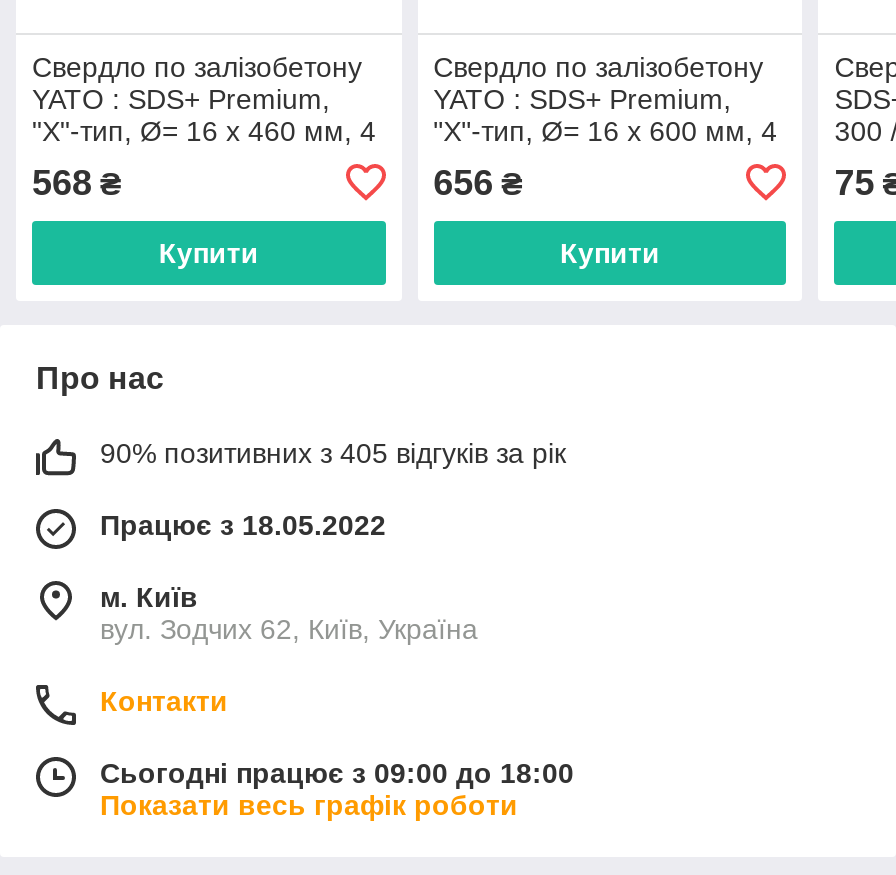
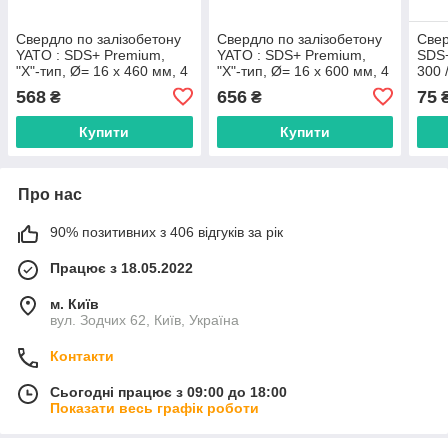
- 90% позитивних з 405 відгуків за рік
+ 90% позитивних з 406 відгуків за рік
